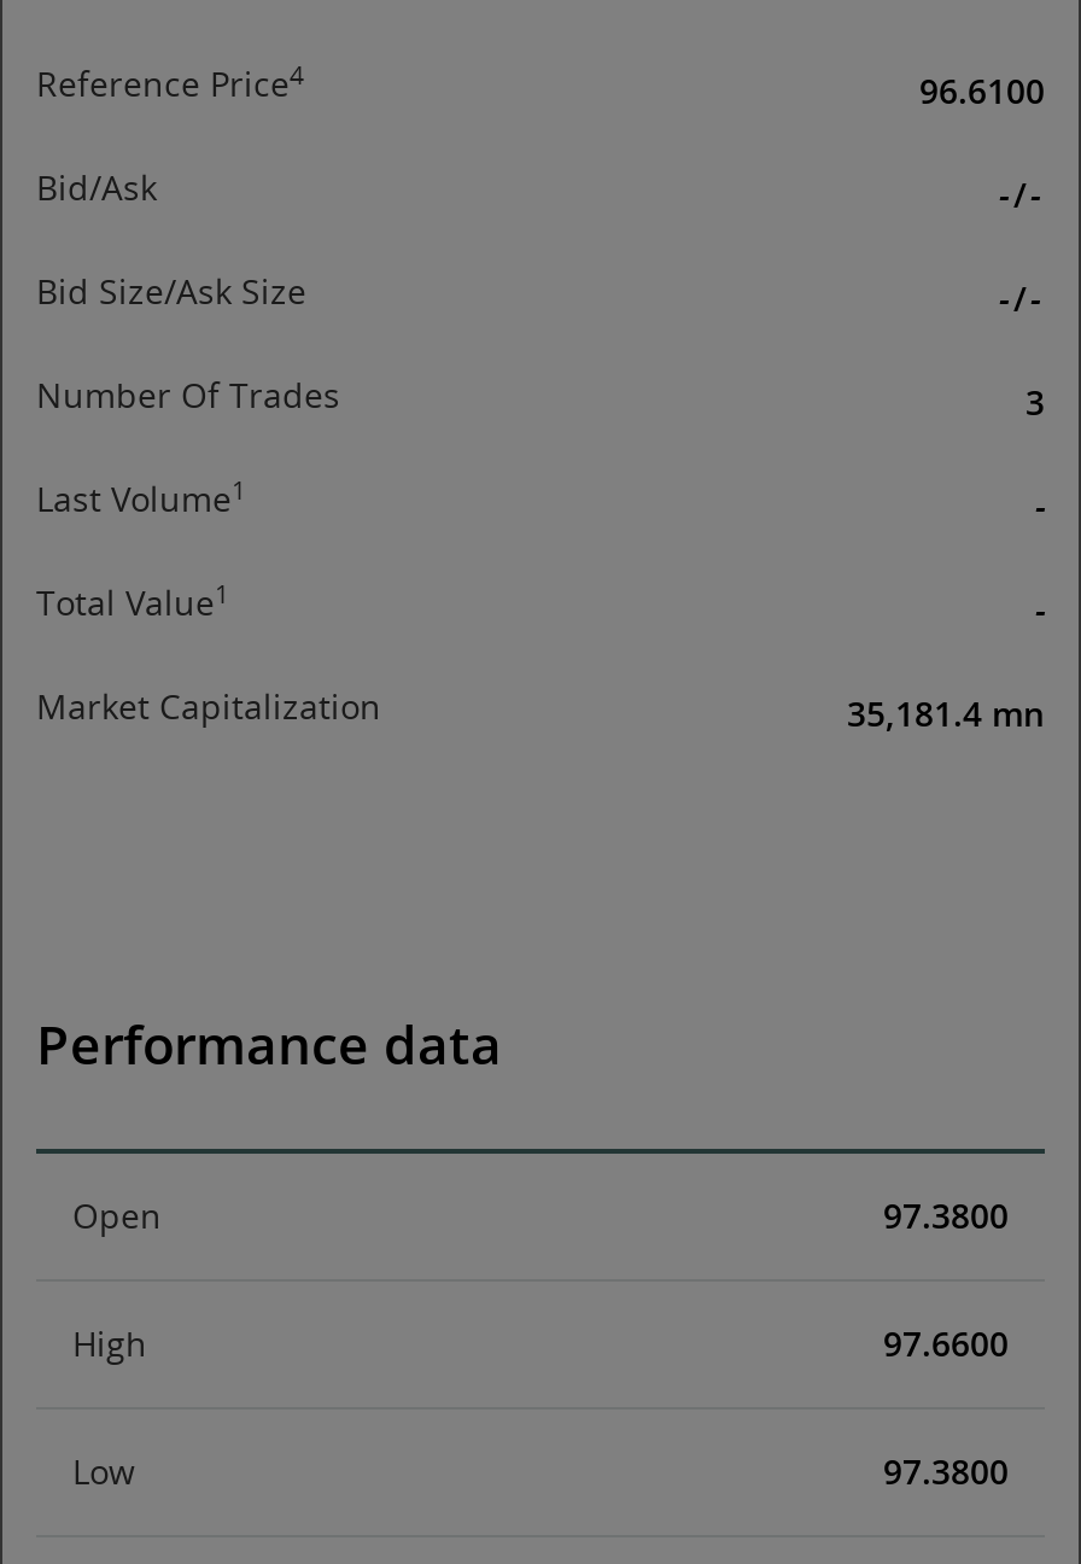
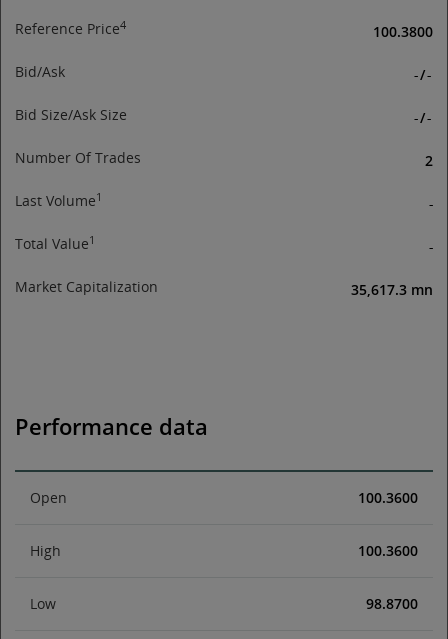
- 96.6100
+ 100.3800

- 3
+ 2

- 35,181.4 mn
+ 35,617.3 mn

- 97.3800
+ 100.3600

- 97.6600
+ 100.3600

- 97.3800
+ 98.8700
